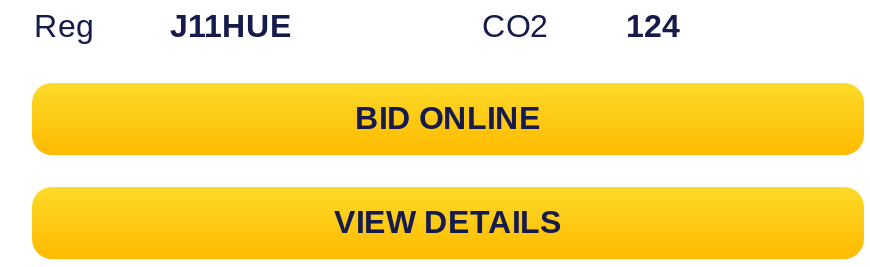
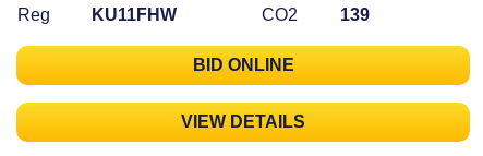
- J11HUE
+ KU11FHW

- 124
+ 139
